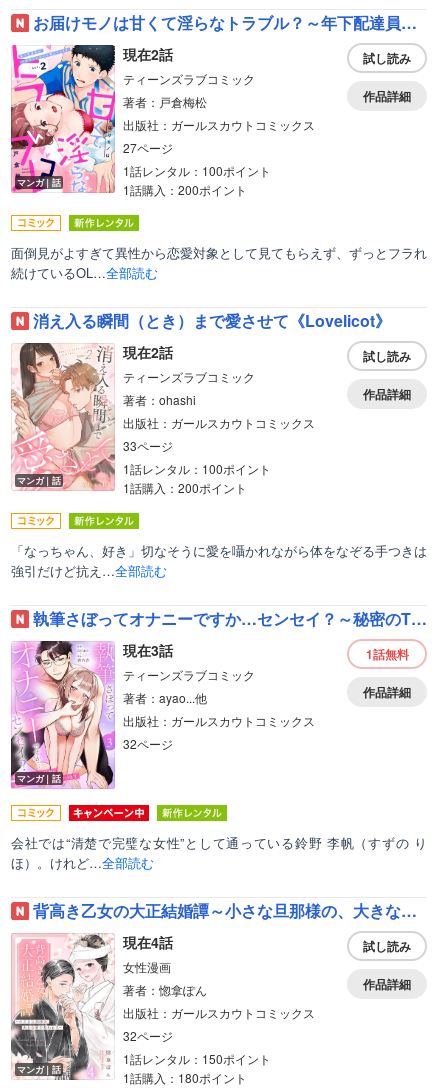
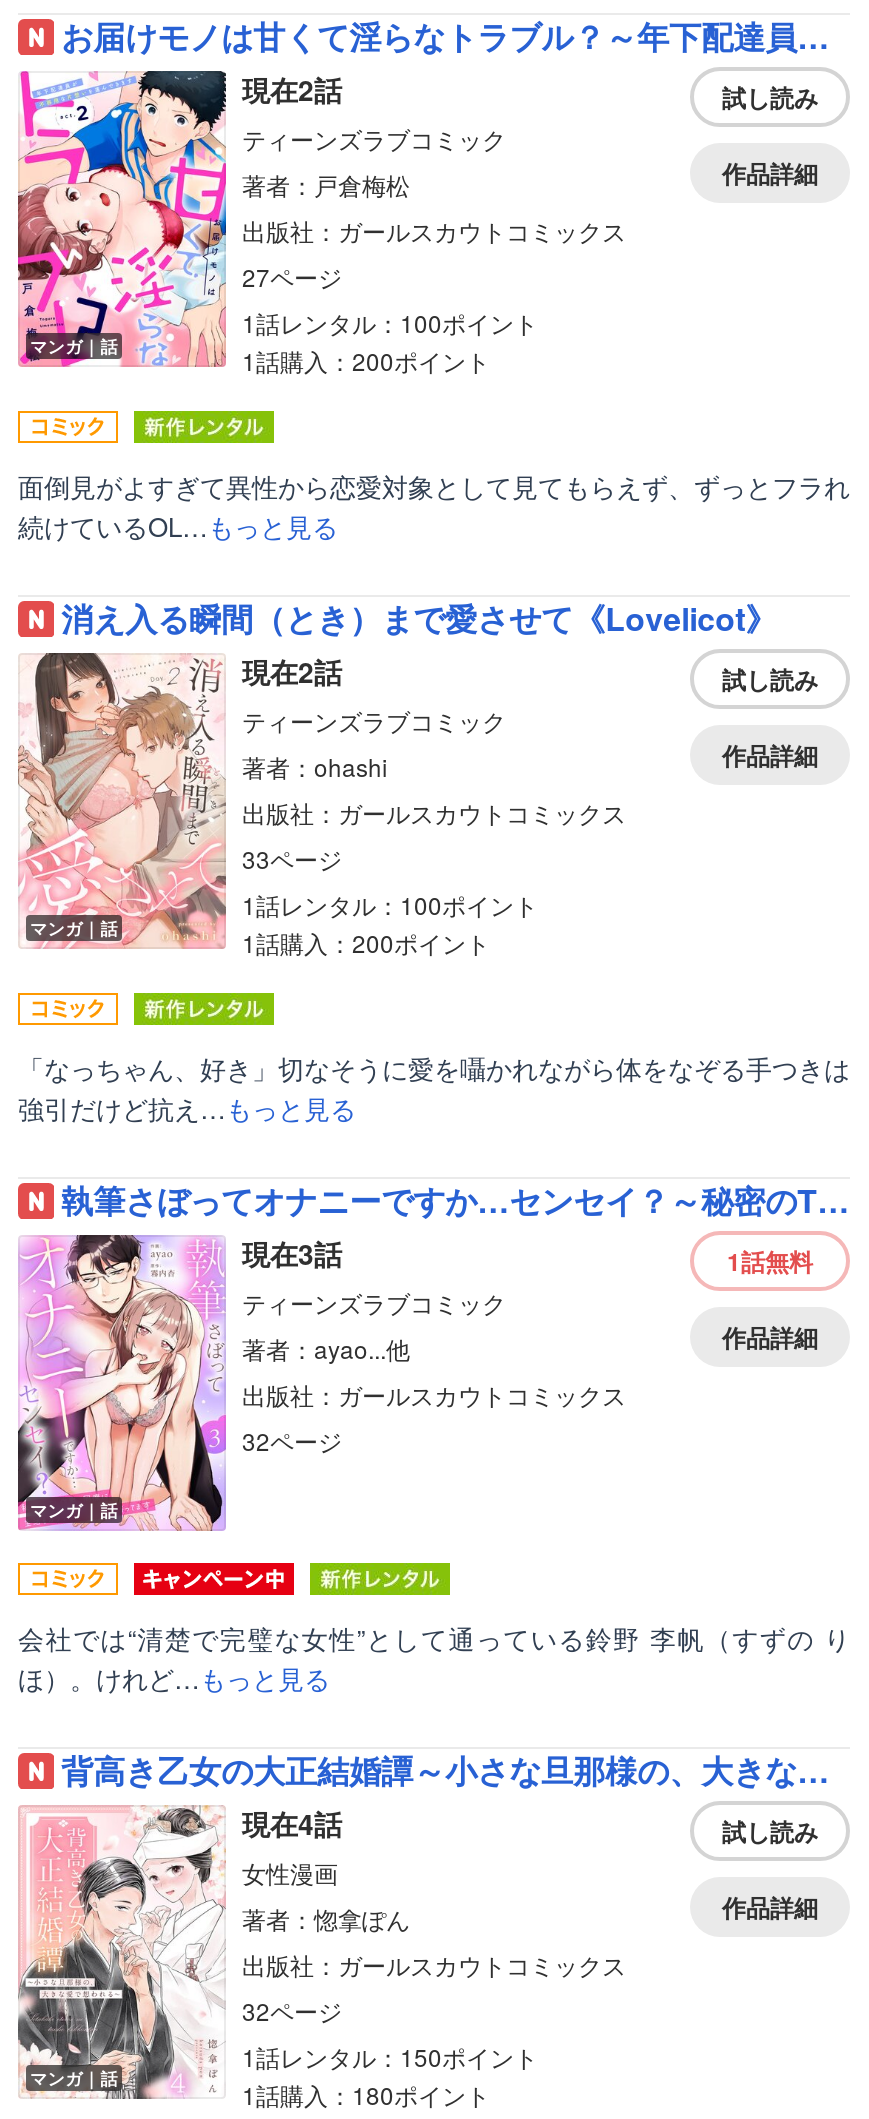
- 続けているOL…全部読む
+ 続けているOL…もっと見る

- 強引だけど抗え…全部読む
+ 強引だけど抗え…もっと見る

- ほ）。けれど…全部読む
+ ほ）。けれど…もっと見る
